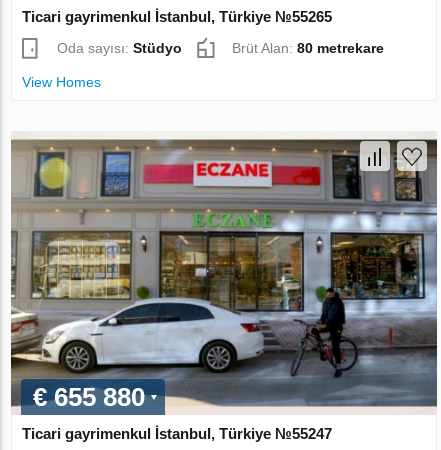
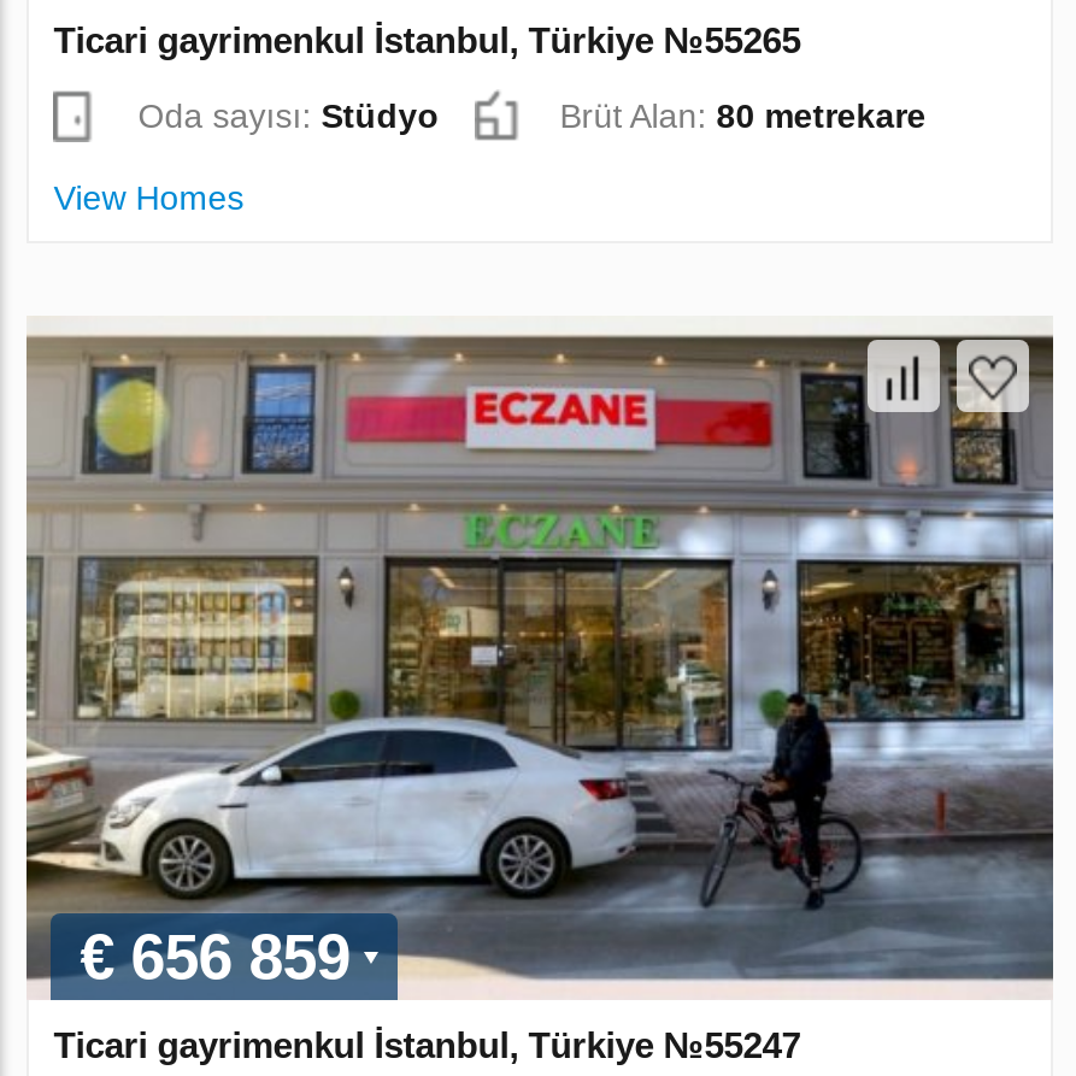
- € 655 880
+ € 656 859
